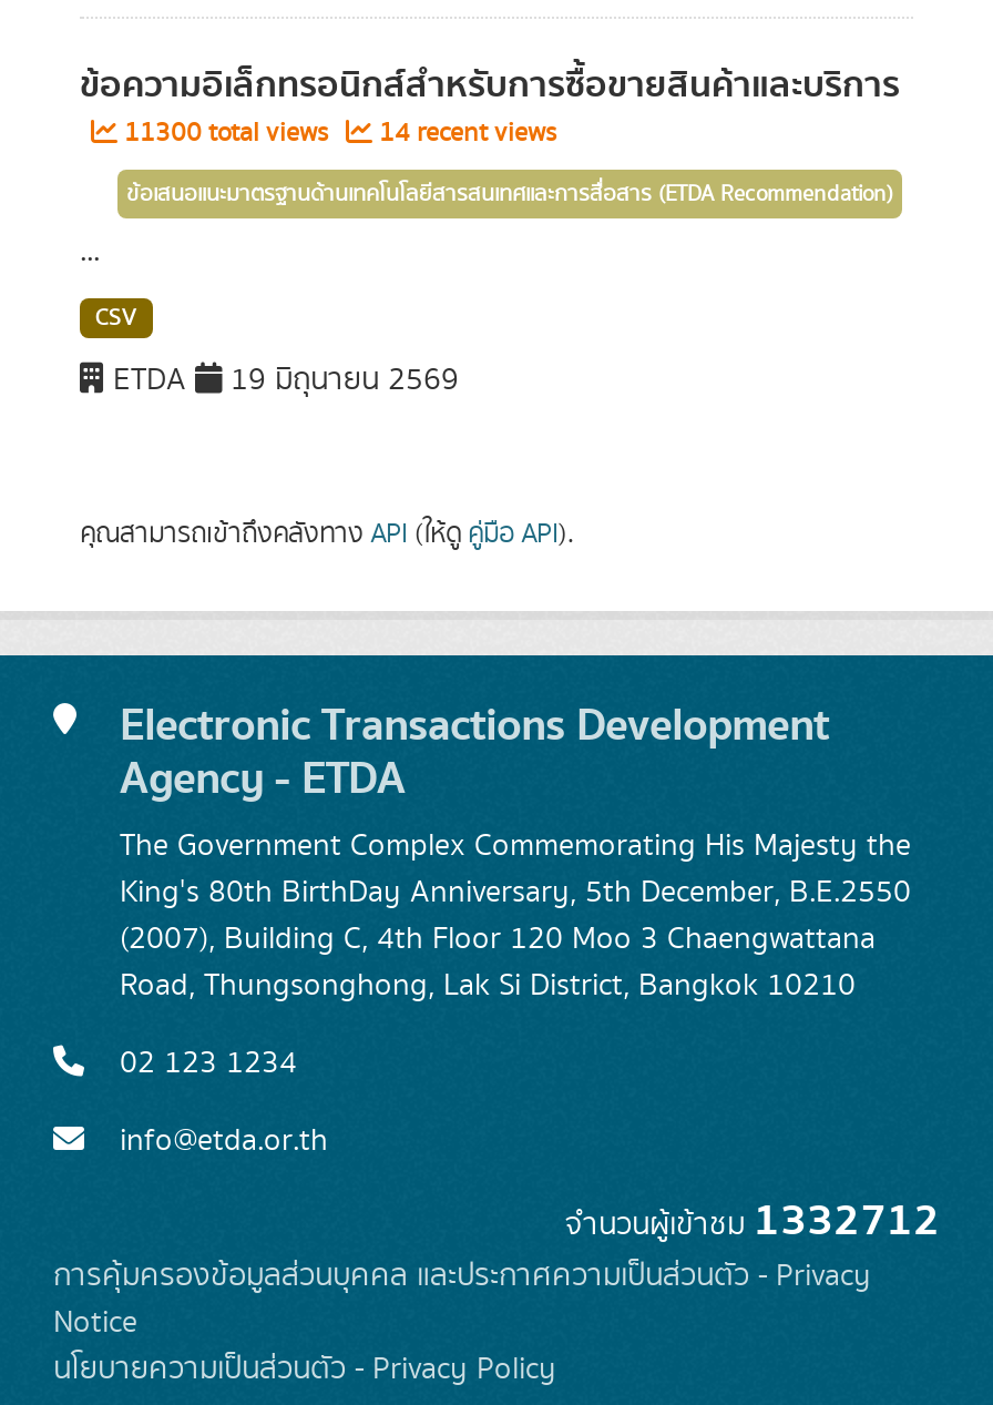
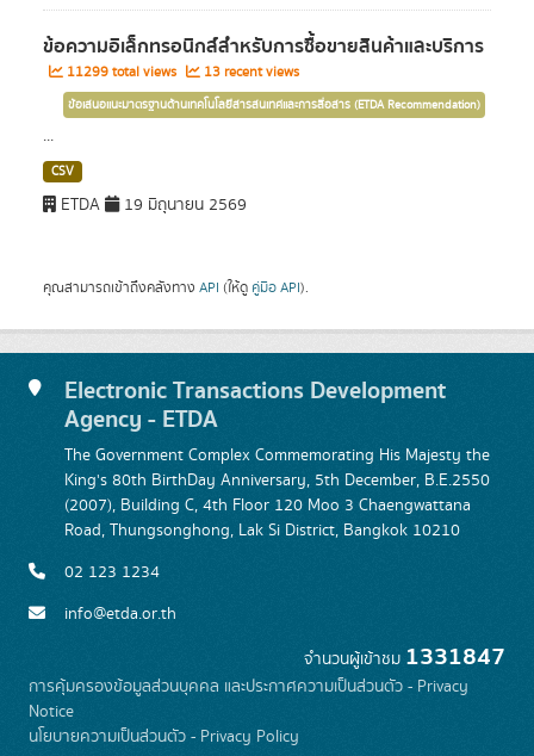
- 11300 total views
+ 11299 total views

- 14 recent views
+ 13 recent views

- จำนวนผู้เข้าชม1332712
+ จำนวนผู้เข้าชม1331847
